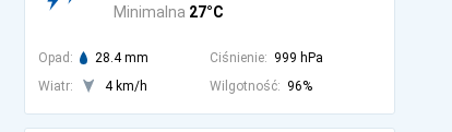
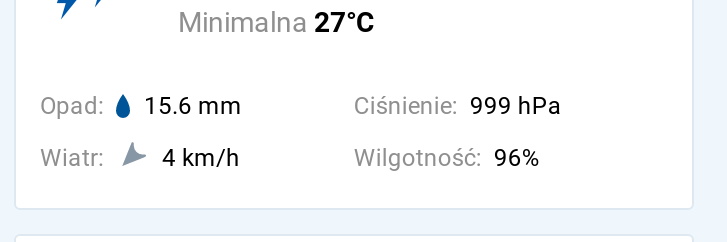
- Opad: 28.4 mm
+ Opad: 15.6 mm
